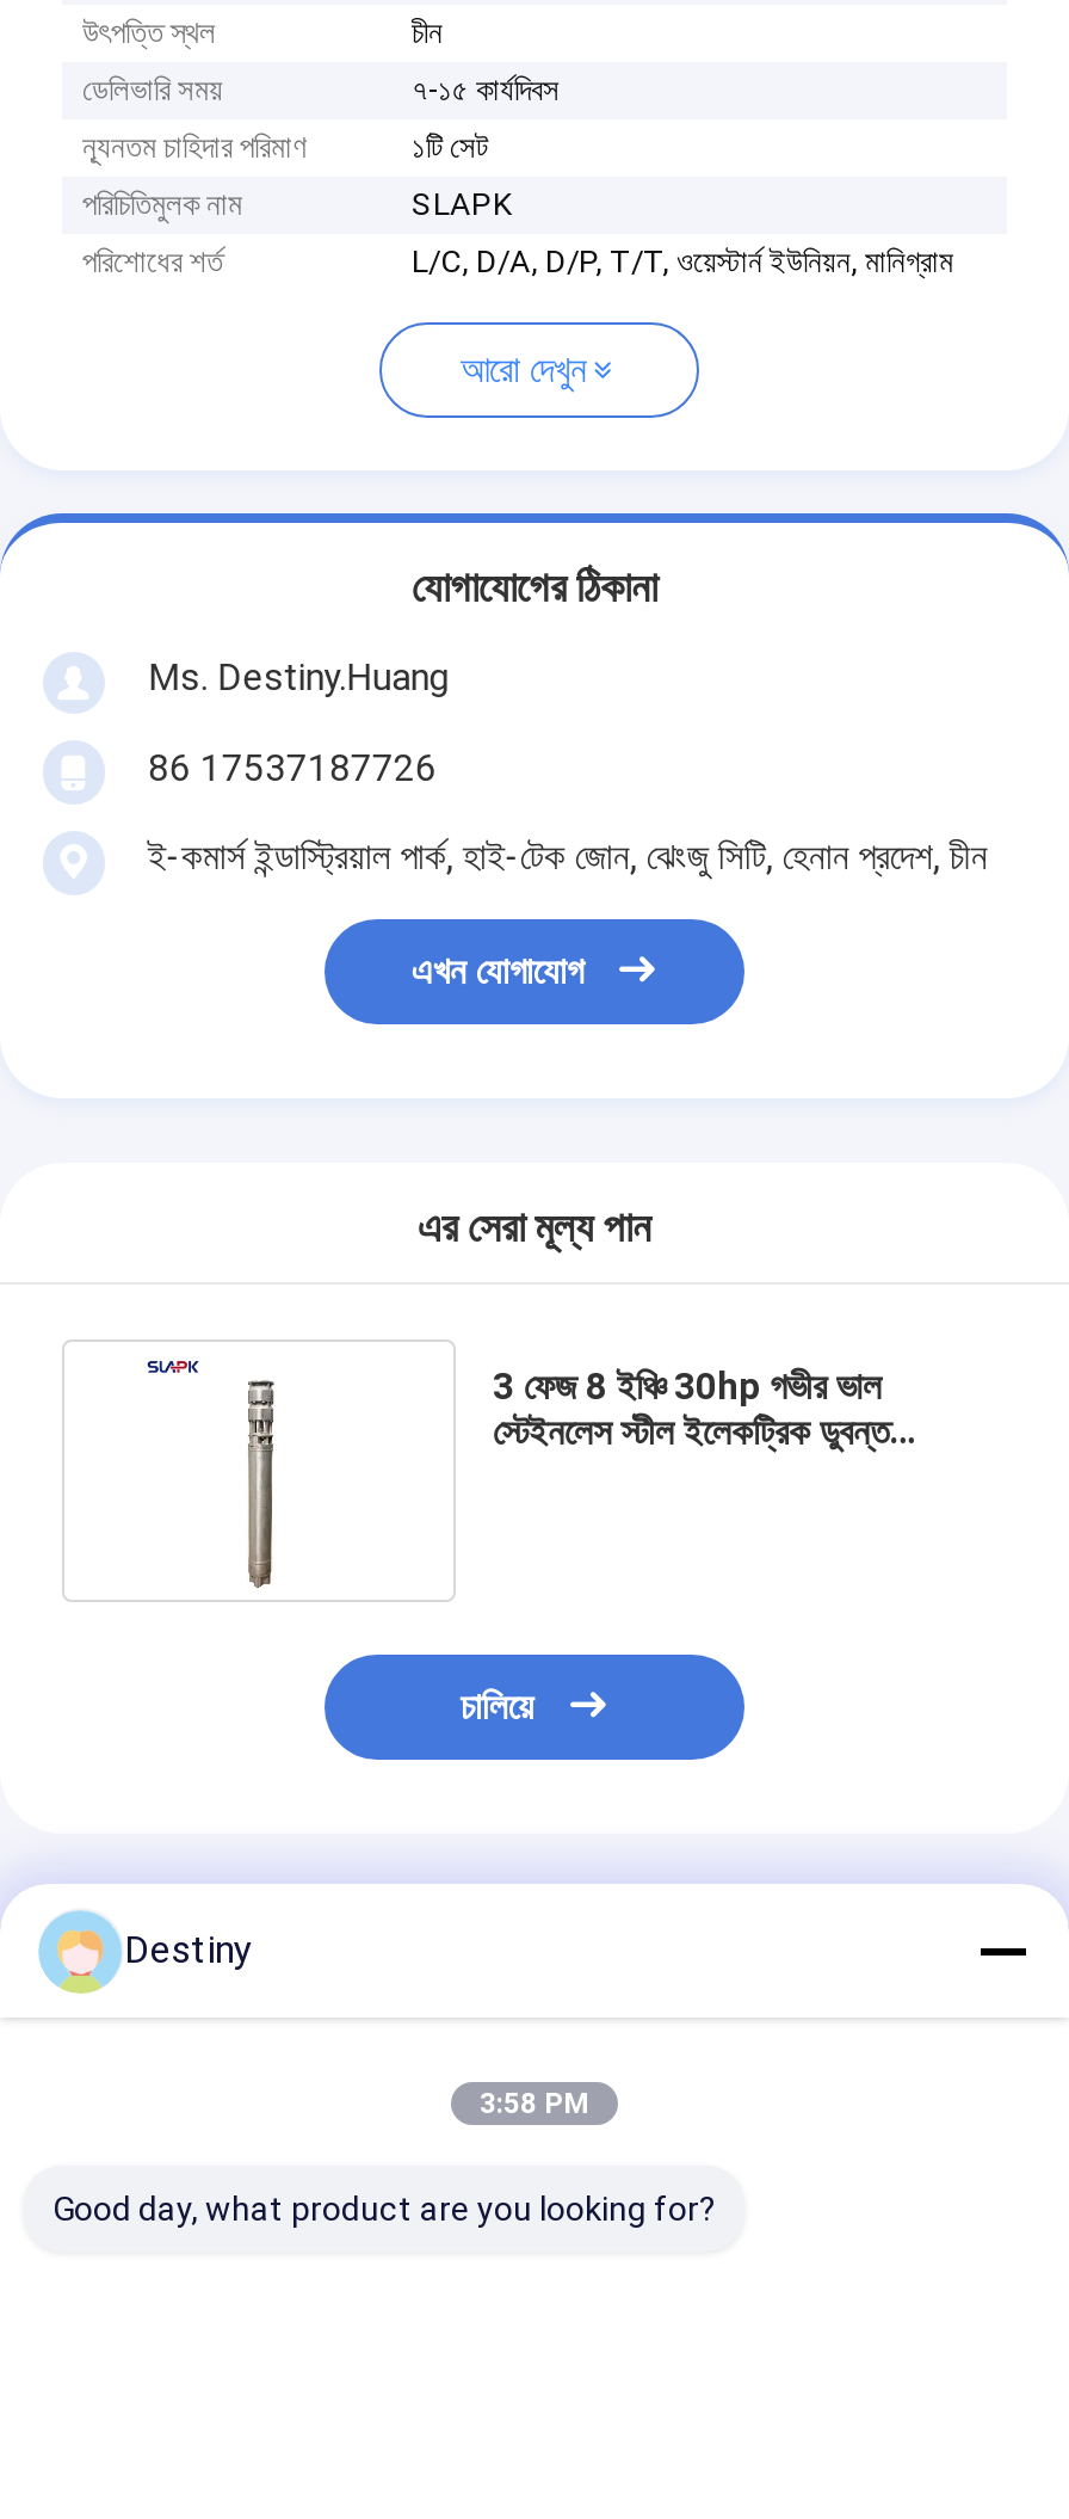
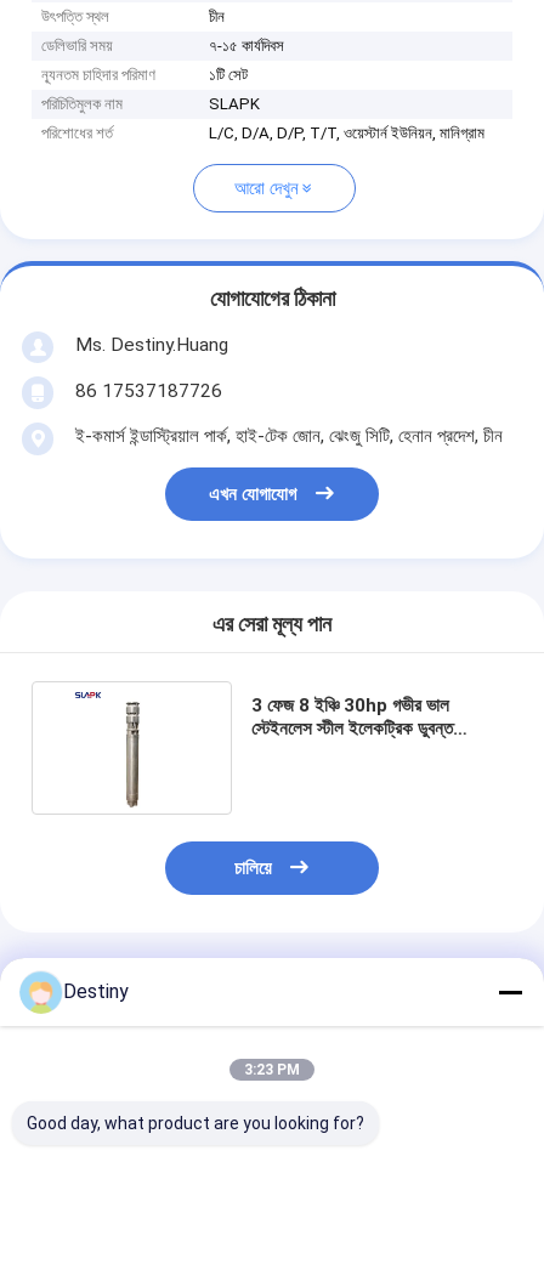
- 3:58 PM
+ 3:23 PM
